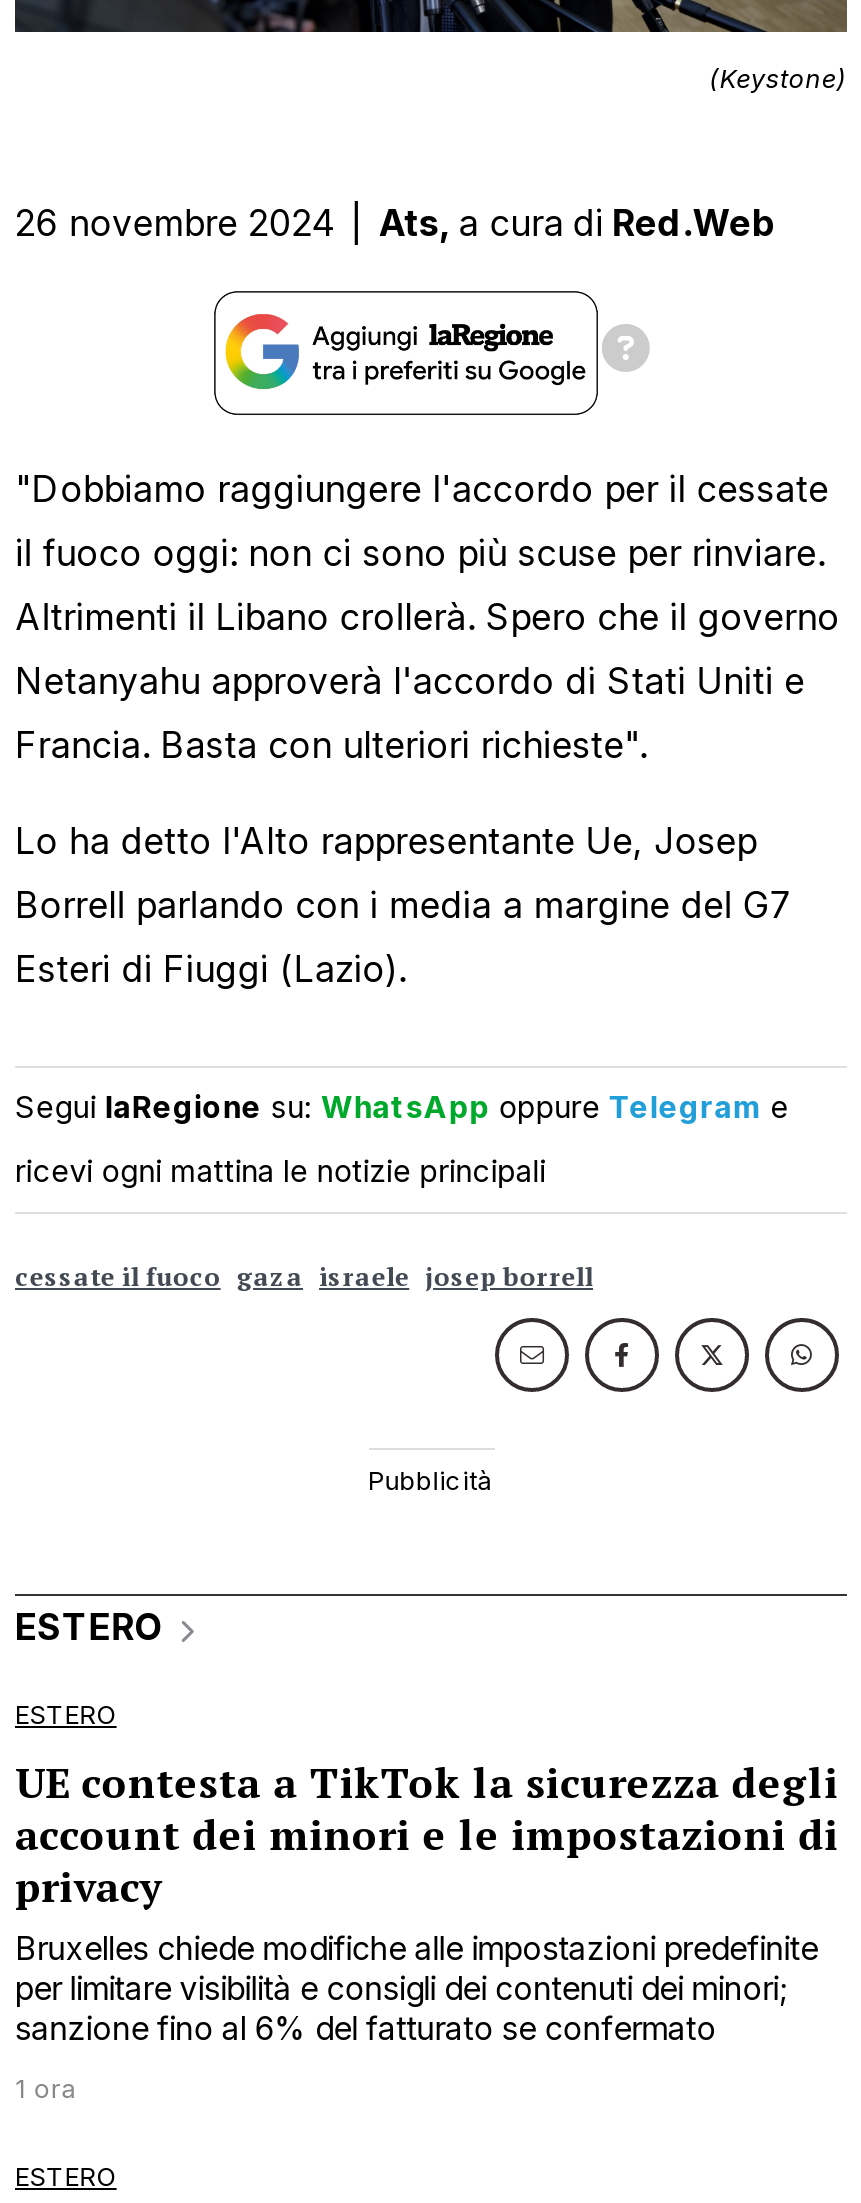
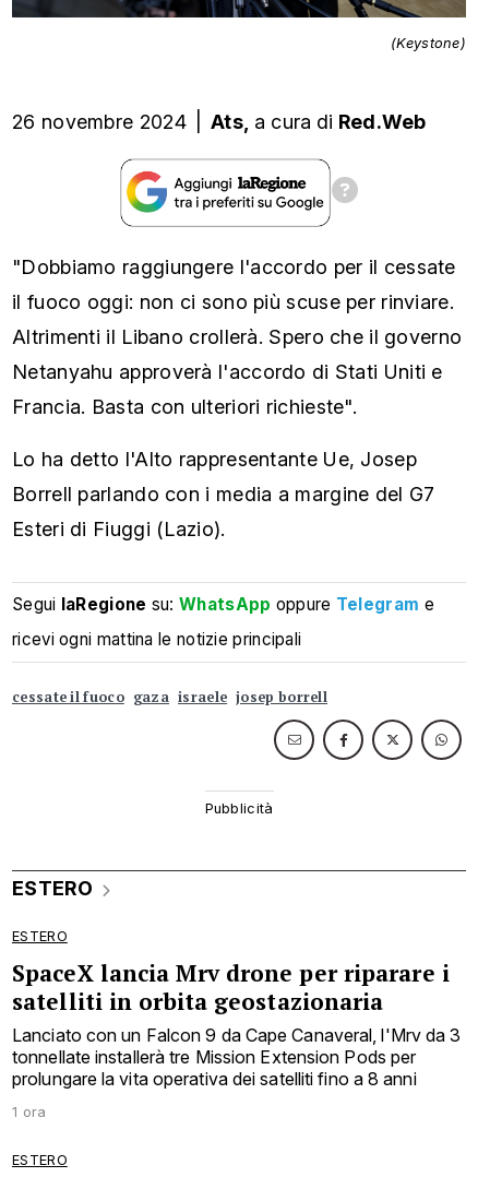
- UE contesta a TikTok la sicurezza degli
- account dei minori e le impostazioni di
- privacy
- Bruxelles chiede modifiche alle impostazioni predefinite
- per limitare visibilità e consigli dei contenuti dei minori;
- sanzione fino al 6% del fatturato se confermato
+ SpaceX lancia Mrv drone per riparare i
+ satelliti in orbita geostazionaria
+ Lanciato con un Falcon 9 da Cape Canaveral, l'Mrv da 3
+ tonnellate installerà tre Mission Extension Pods per
+ prolungare la vita operativa dei satelliti fino a 8 anni
